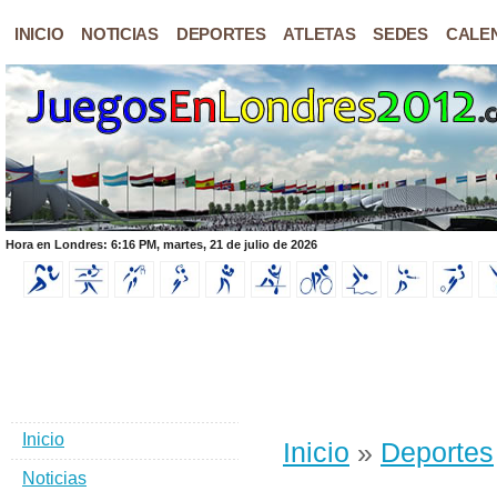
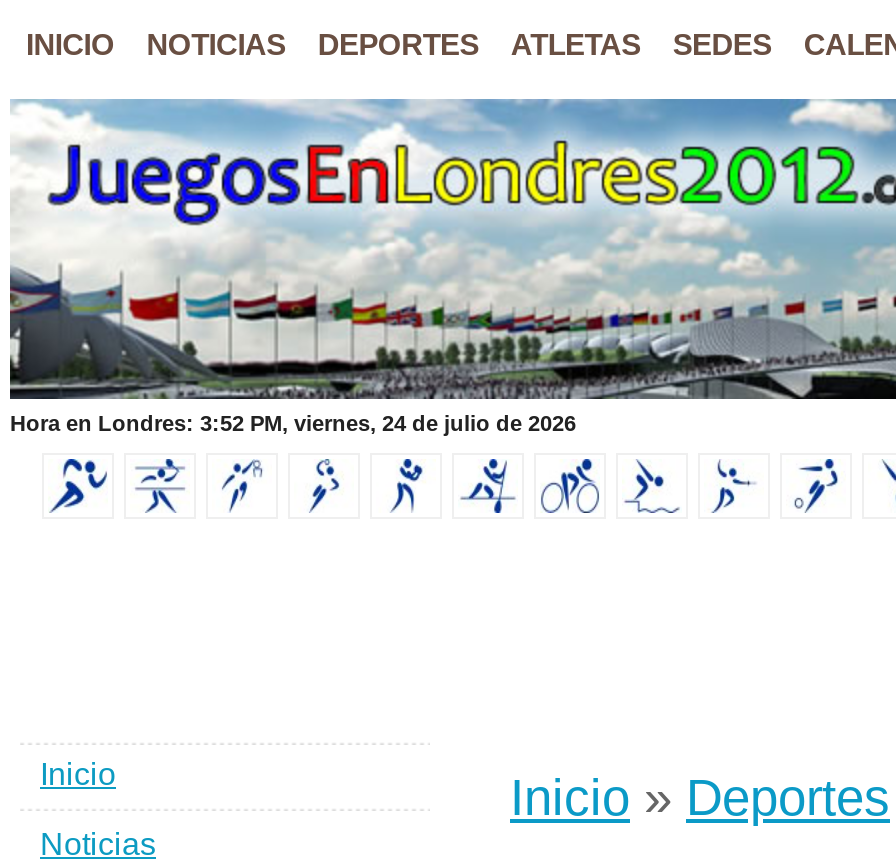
- Hora en Londres: 6:16 PM, martes, 21 de julio de 2026
+ Hora en Londres: 3:52 PM, viernes, 24 de julio de 2026
